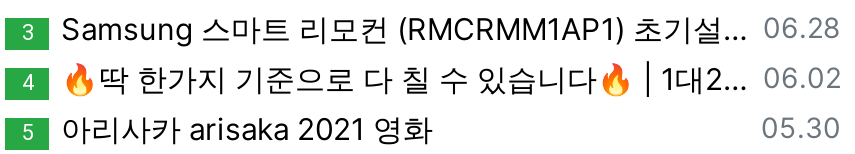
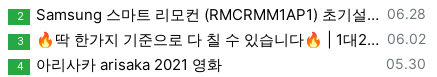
- 3
+ 2

- 4
+ 3

- 5 아리사카 arisaka 2021 영화
+ 4 아리사카 arisaka 2021 영화
